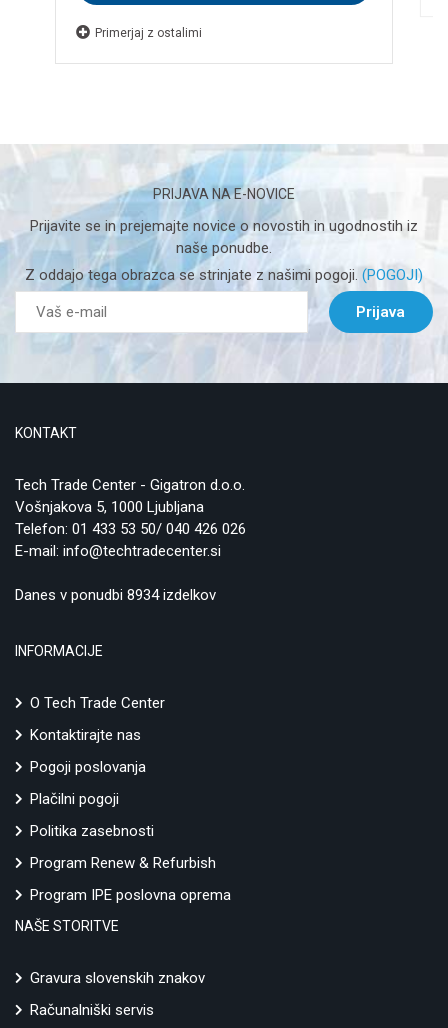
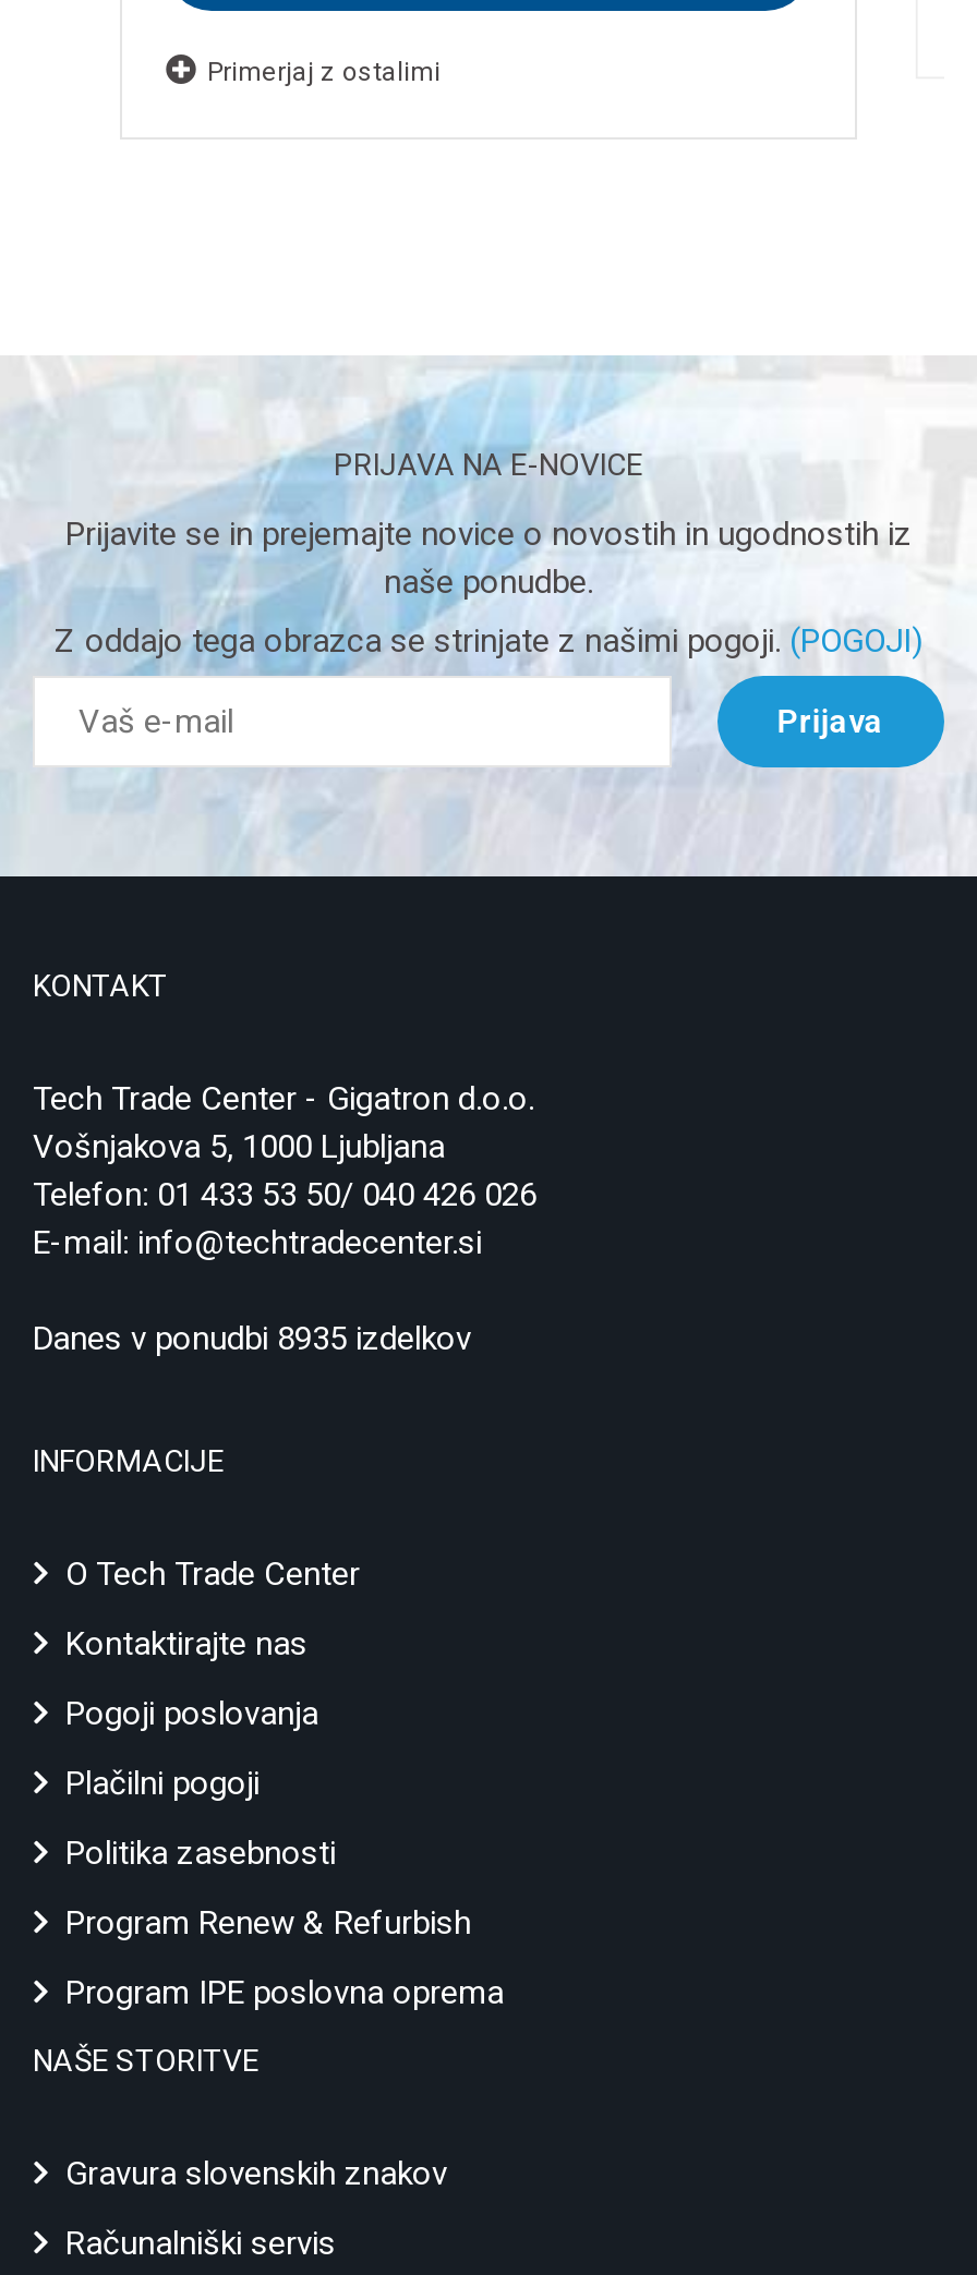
- Danes v ponudbi 8934 izdelkov
+ Danes v ponudbi 8935 izdelkov
